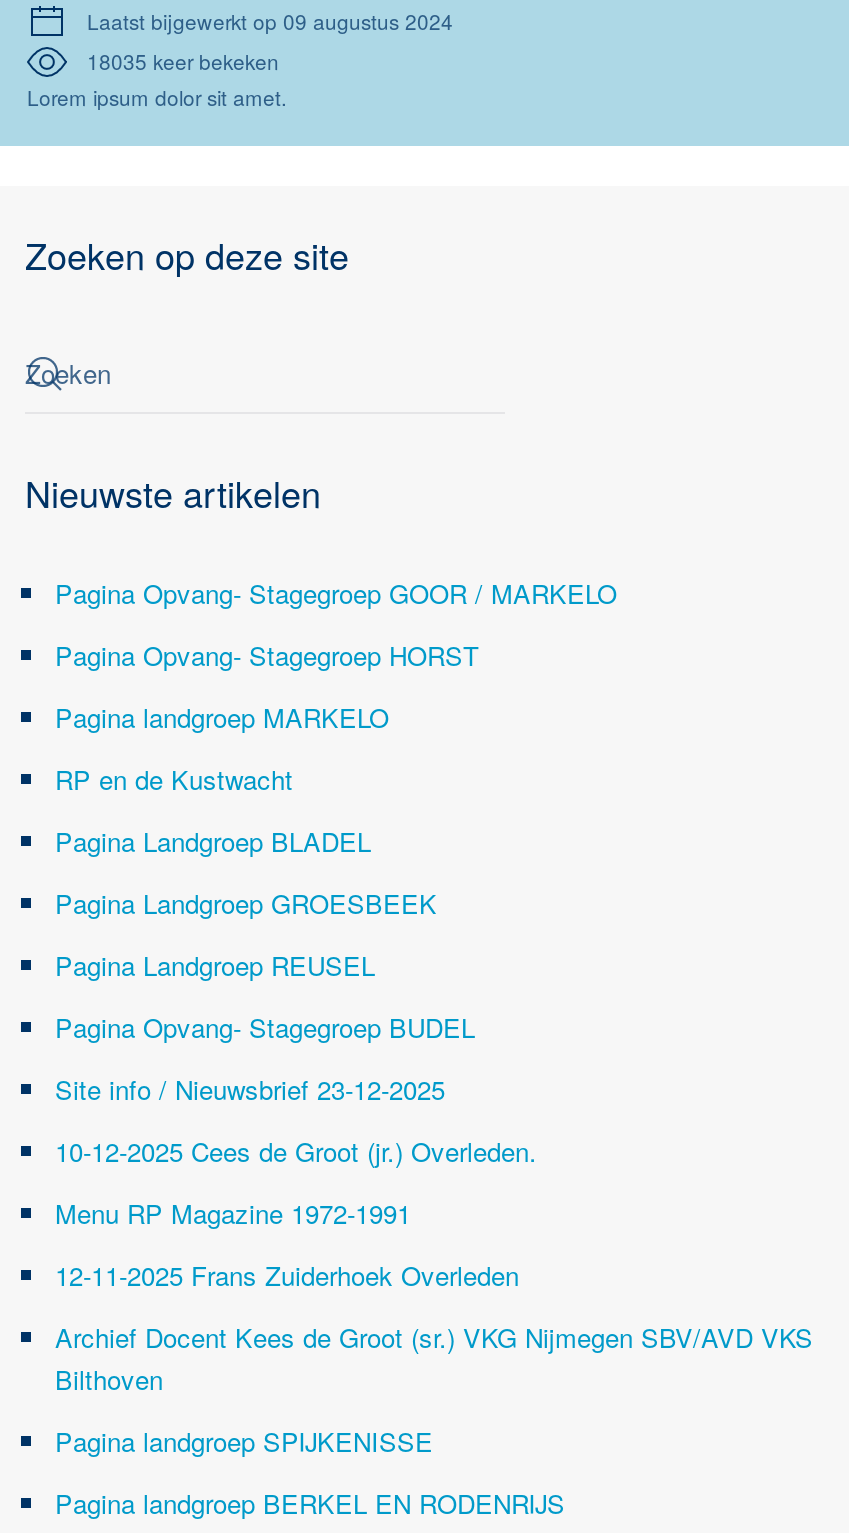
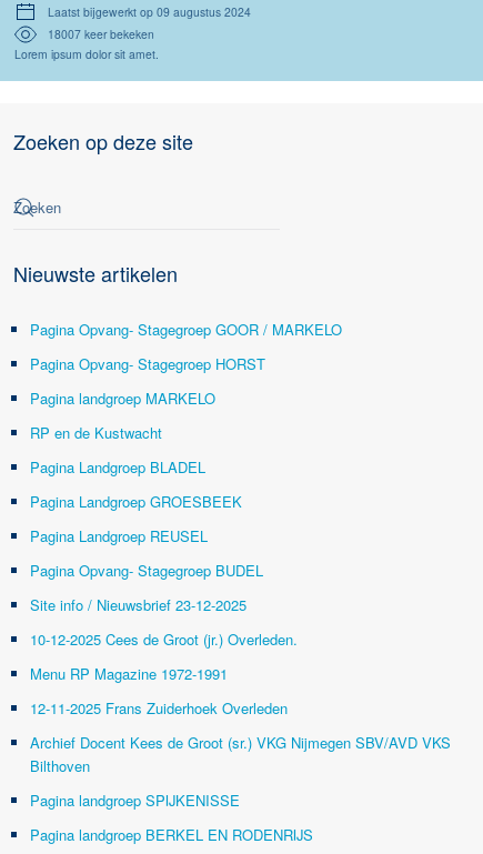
- 18035 keer bekeken
+ 18007 keer bekeken
